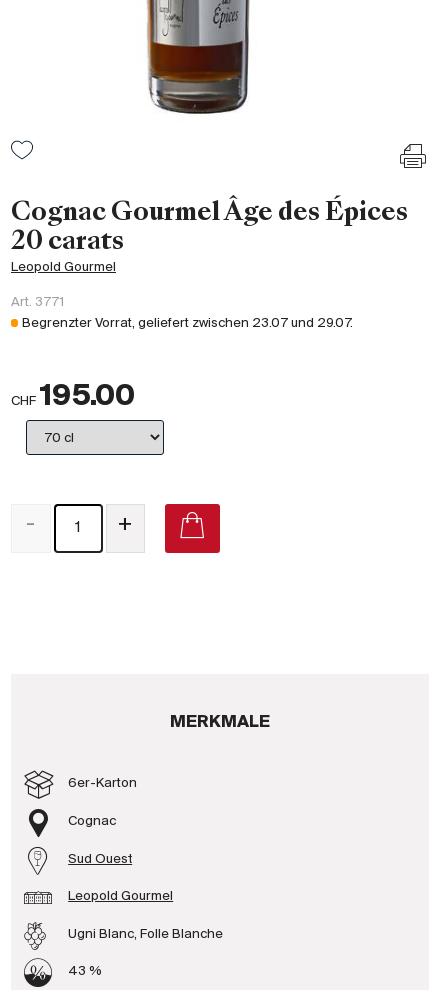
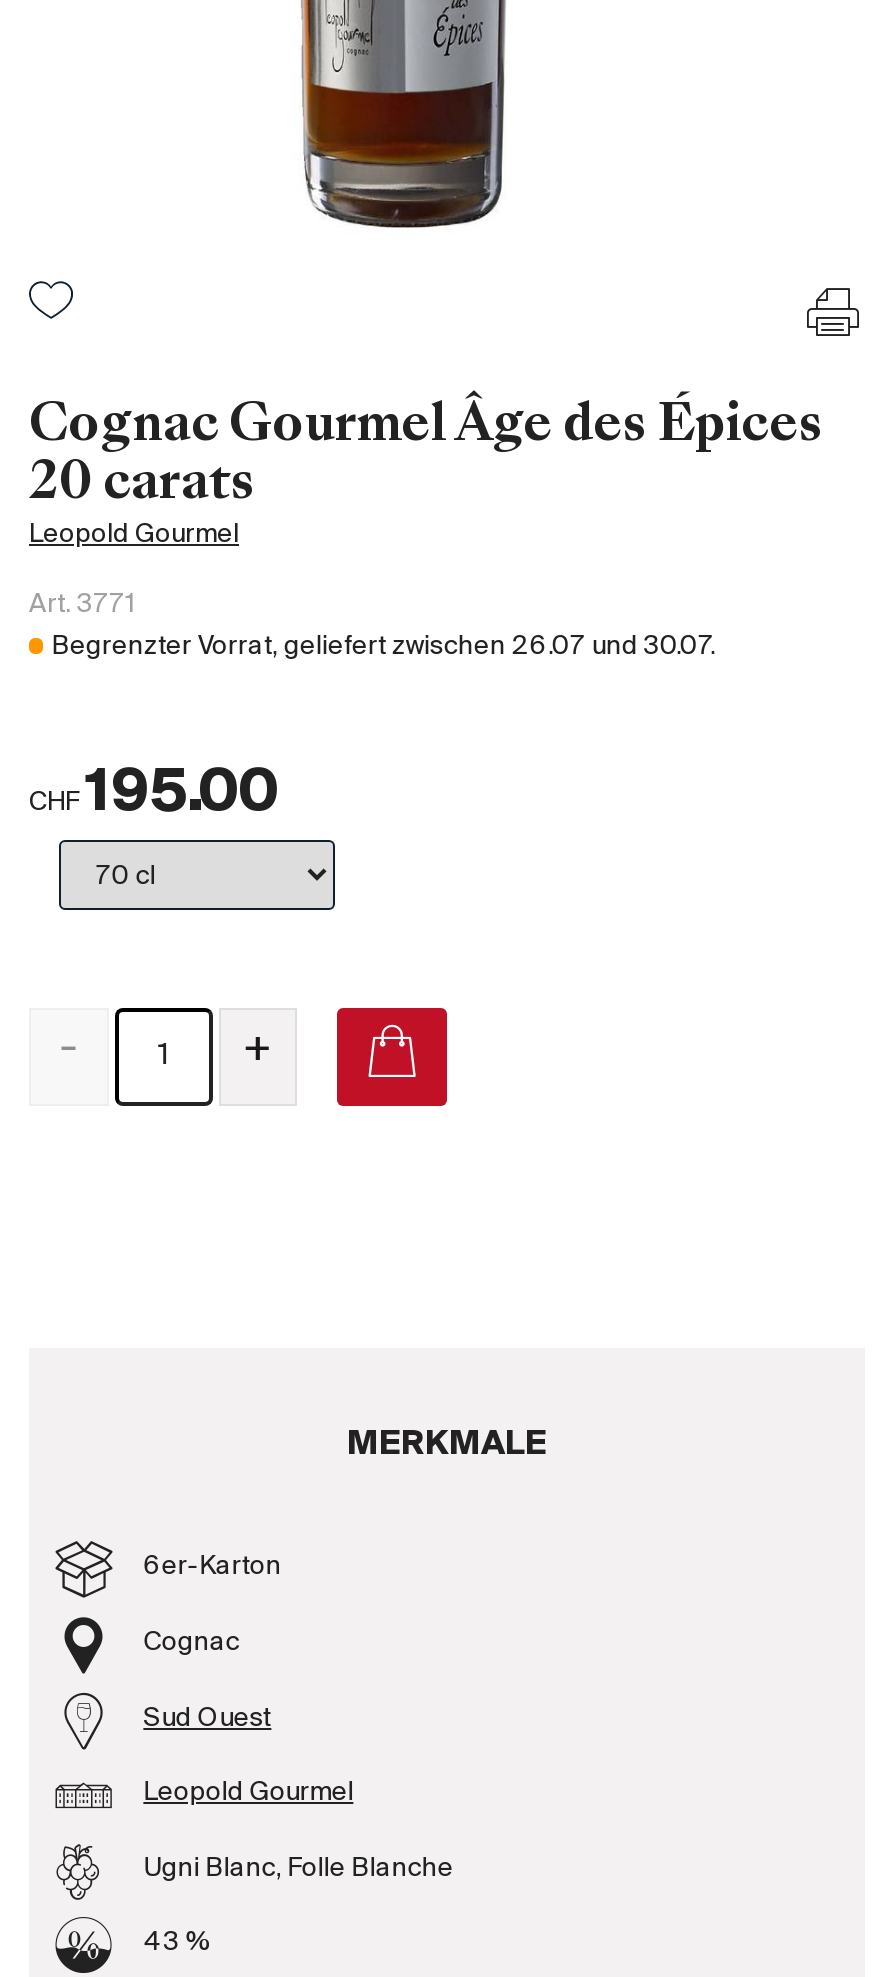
- Begrenzter Vorrat, geliefert zwischen 23.07 und 29.07.
+ Begrenzter Vorrat, geliefert zwischen 26.07 und 30.07.
